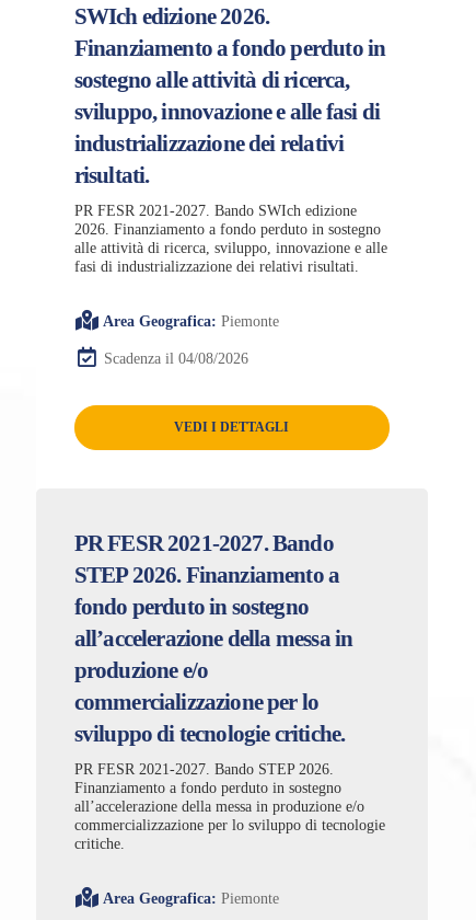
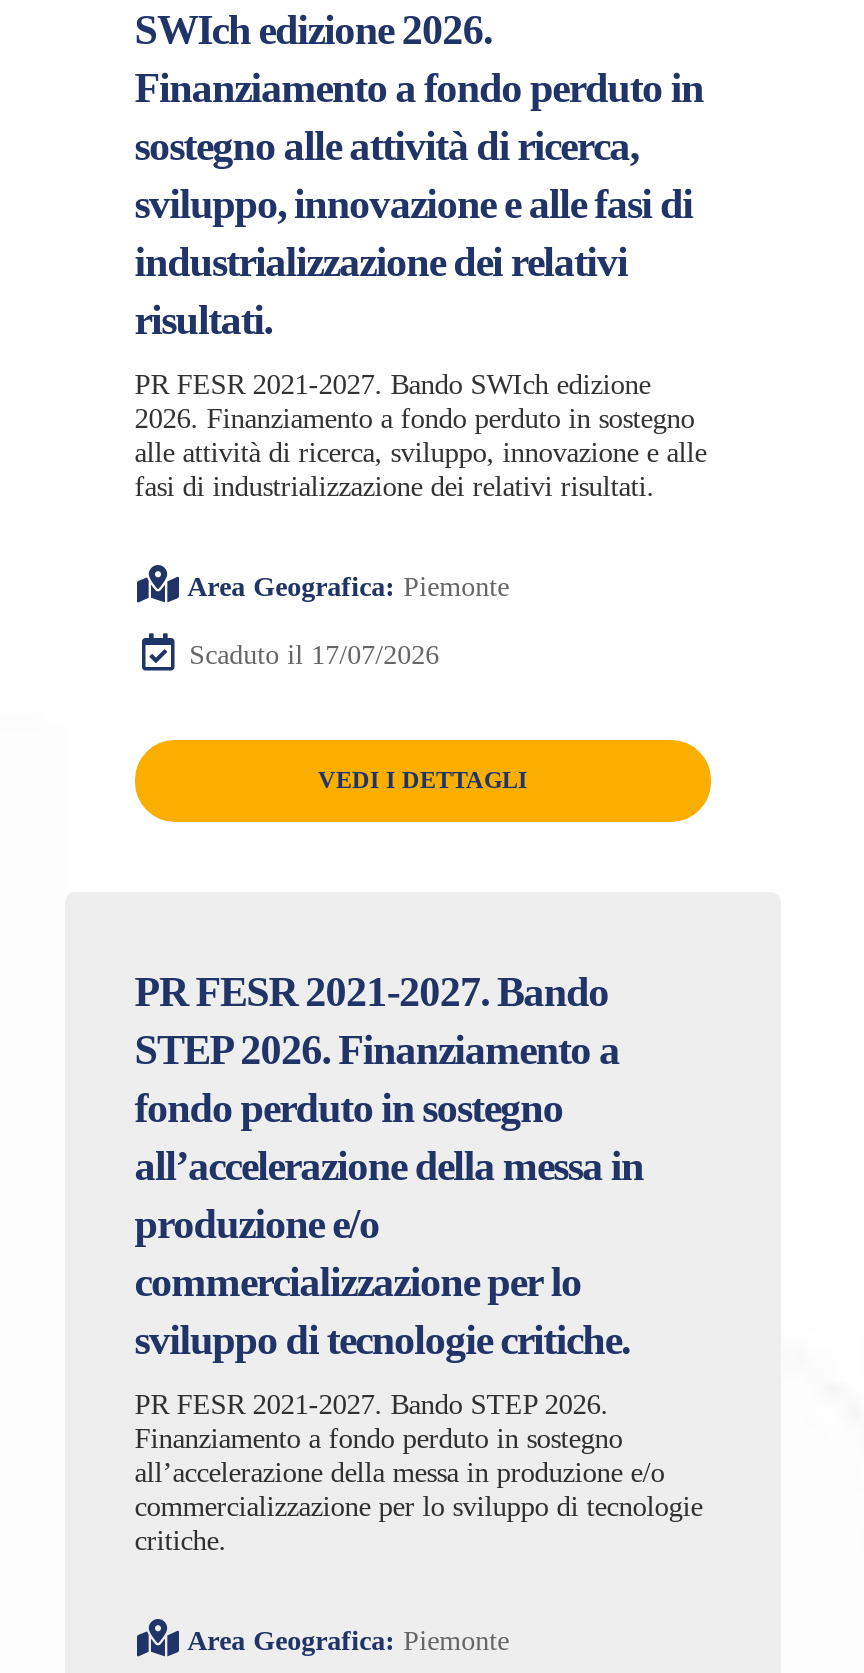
- Scadenza il 04/08/2026
+ Scaduto il 17/07/2026
